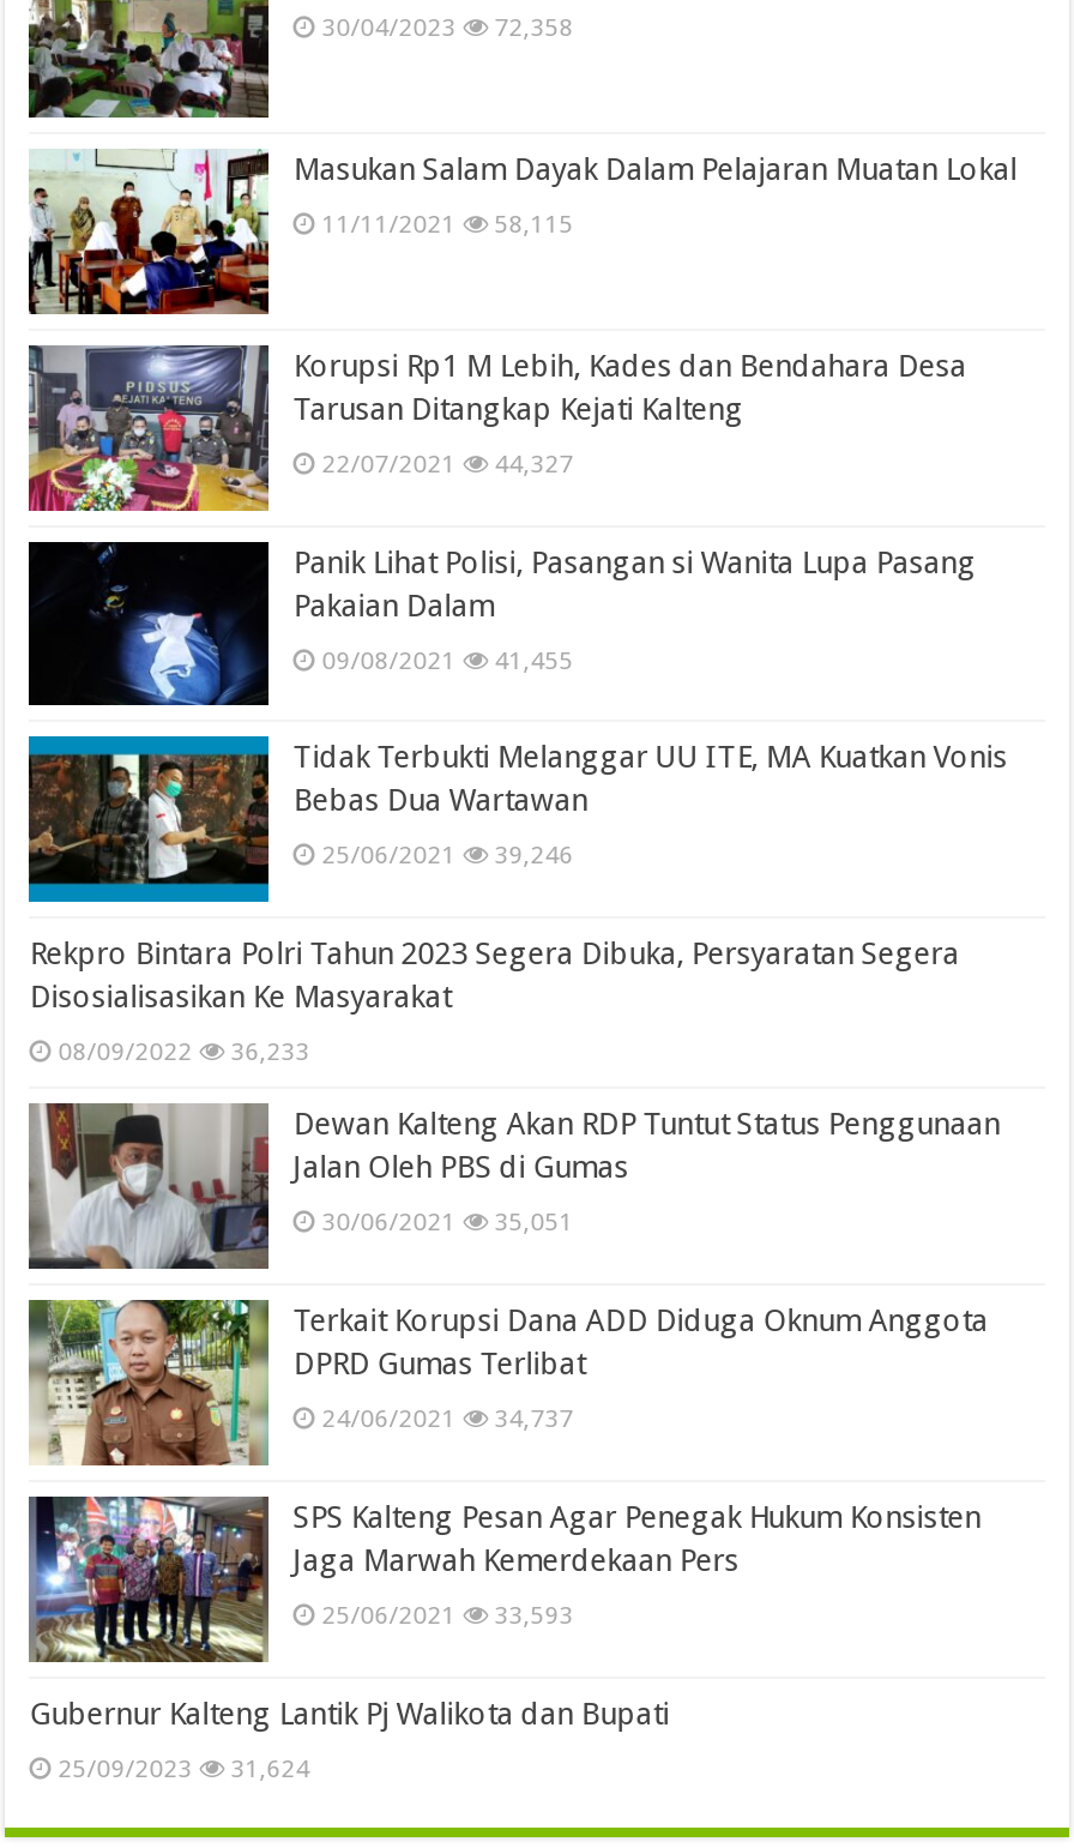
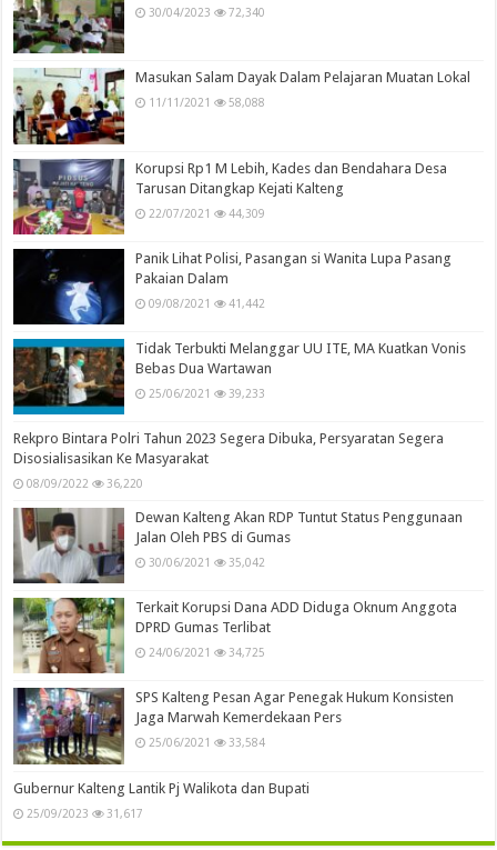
- 30/04/2023 72,358
+ 30/04/2023 72,340

- 11/11/2021 58,115
+ 11/11/2021 58,088

- 22/07/2021 44,327
+ 22/07/2021 44,309

- 09/08/2021 41,455
+ 09/08/2021 41,442

- 25/06/2021 39,246
+ 25/06/2021 39,233

- 08/09/2022 36,233
+ 08/09/2022 36,220

- 30/06/2021 35,051
+ 30/06/2021 35,042

- 24/06/2021 34,737
+ 24/06/2021 34,725

- 25/06/2021 33,593
+ 25/06/2021 33,584

- 25/09/2023 31,624
+ 25/09/2023 31,617
